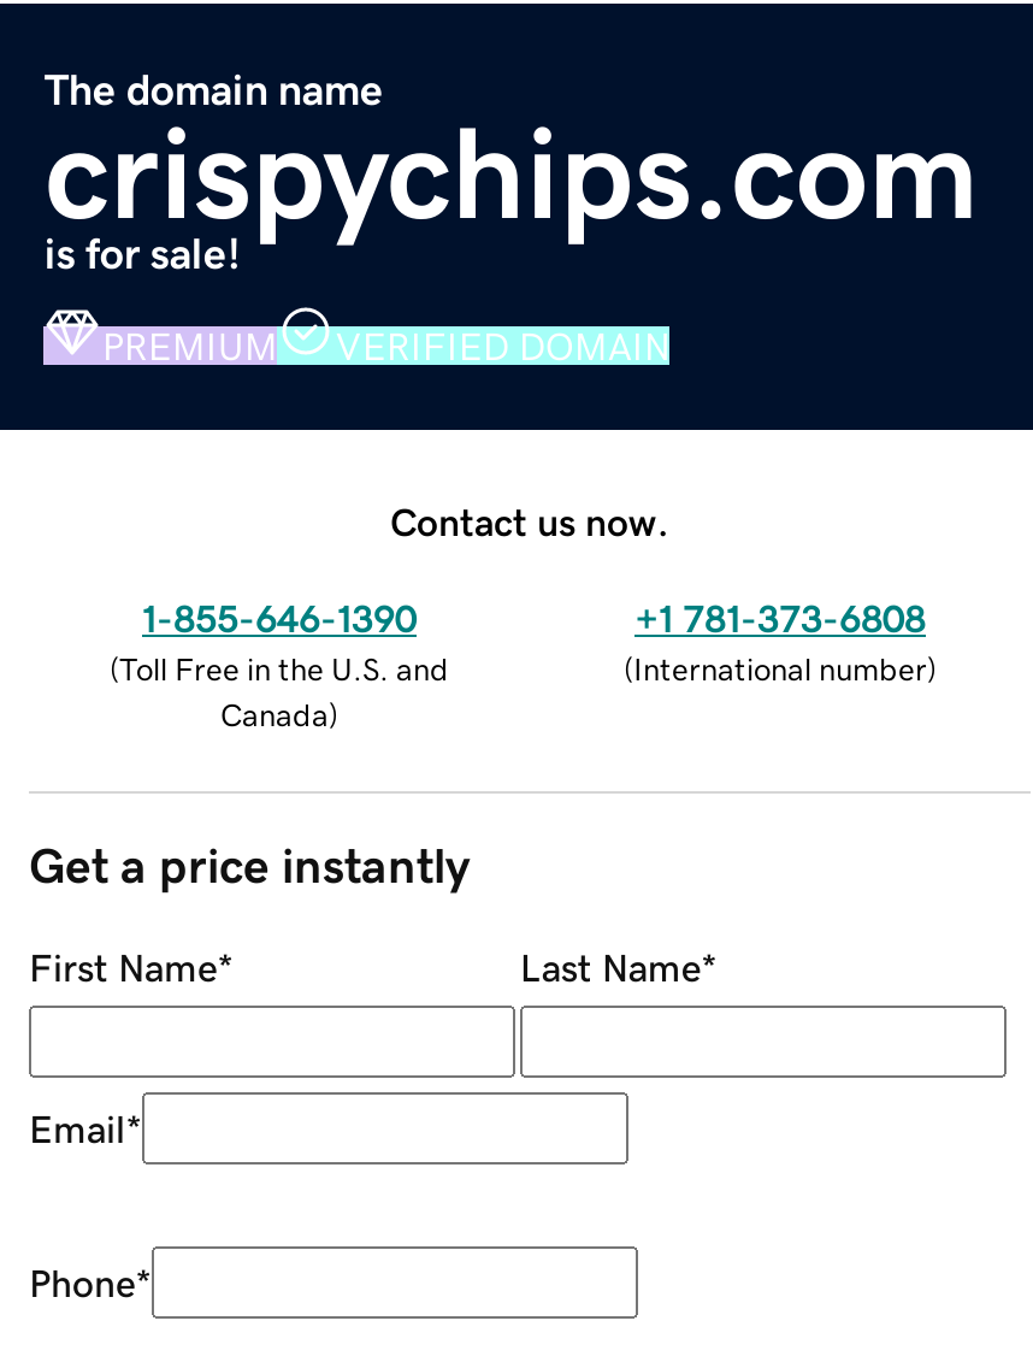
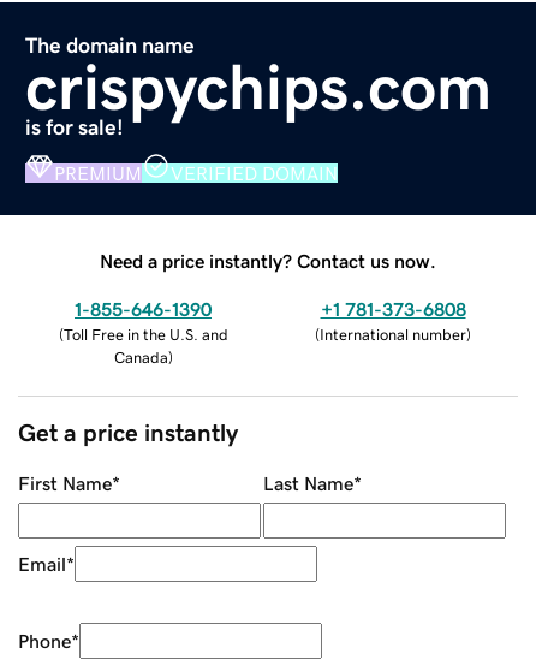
- Contact us now.
+ Need a price instantly? Contact us now.
